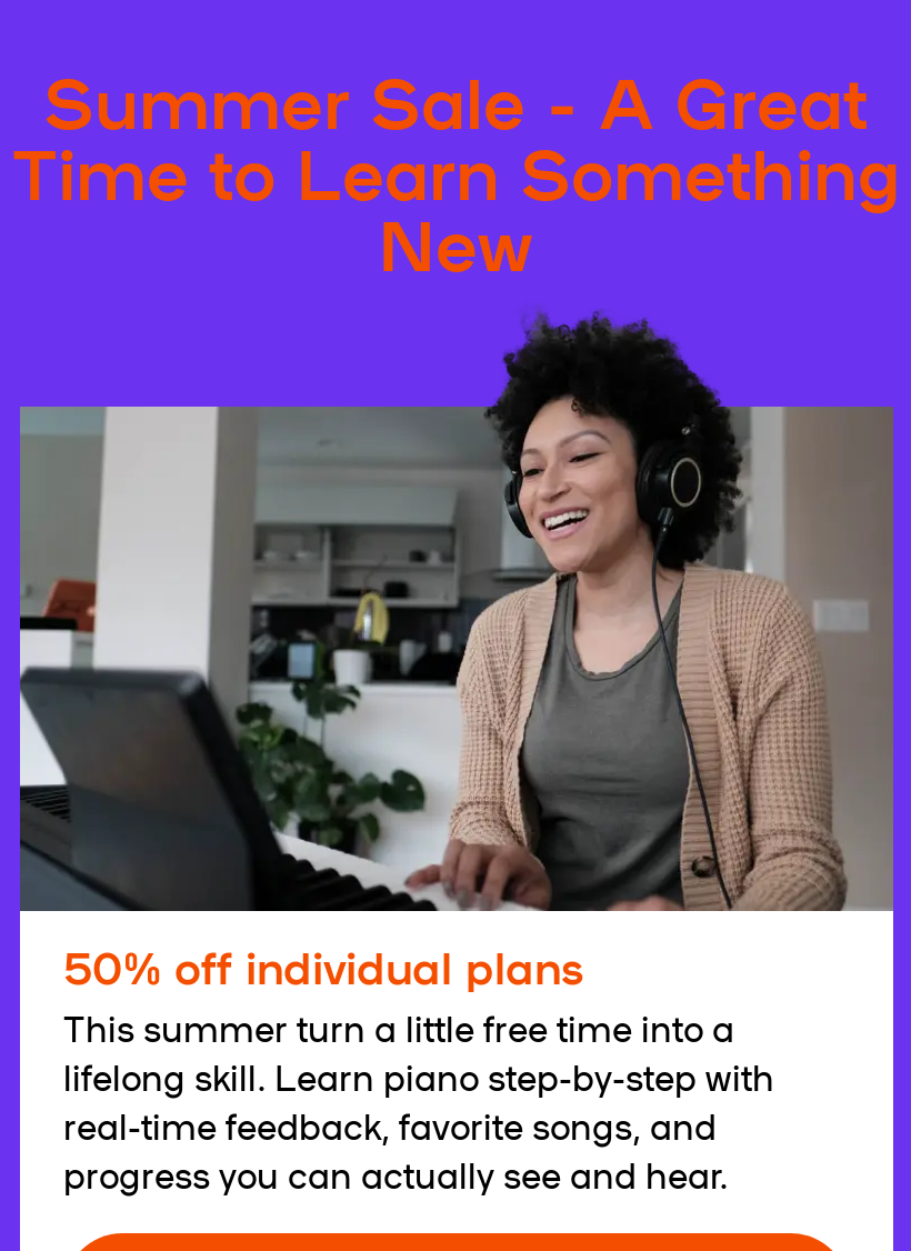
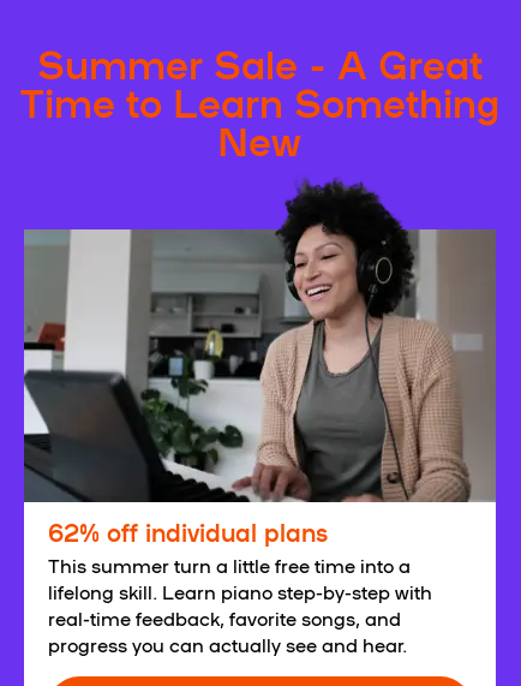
- 50% off individual plans
+ 62% off individual plans
